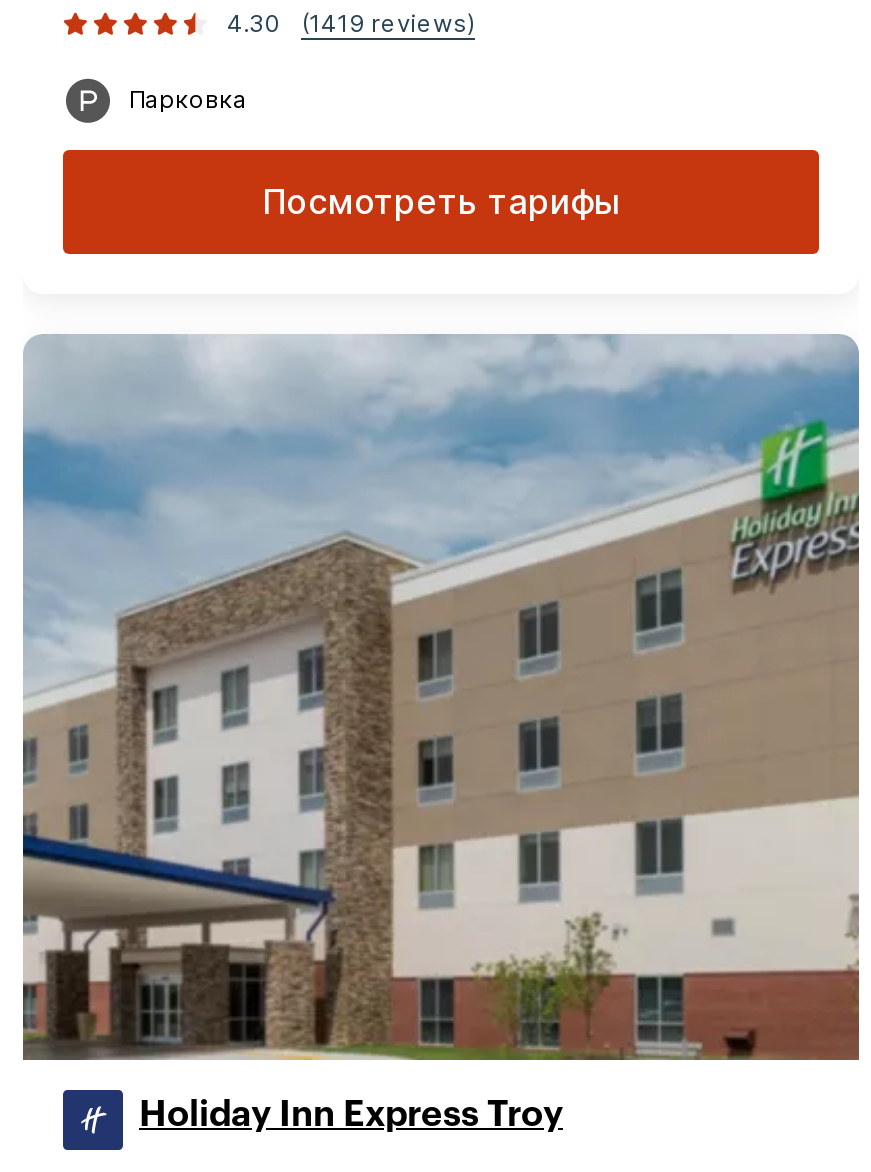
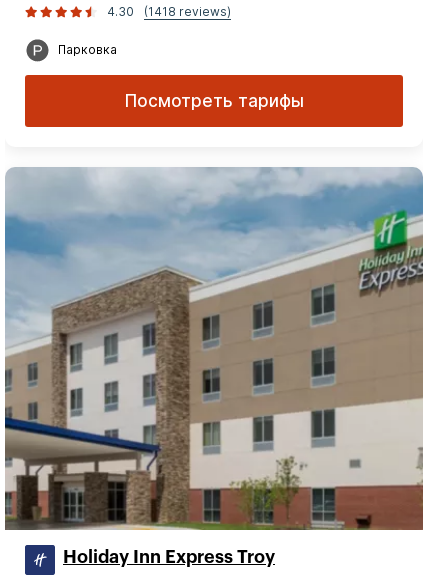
- 4.30 (1419 reviews)
+ 4.30 (1418 reviews)
